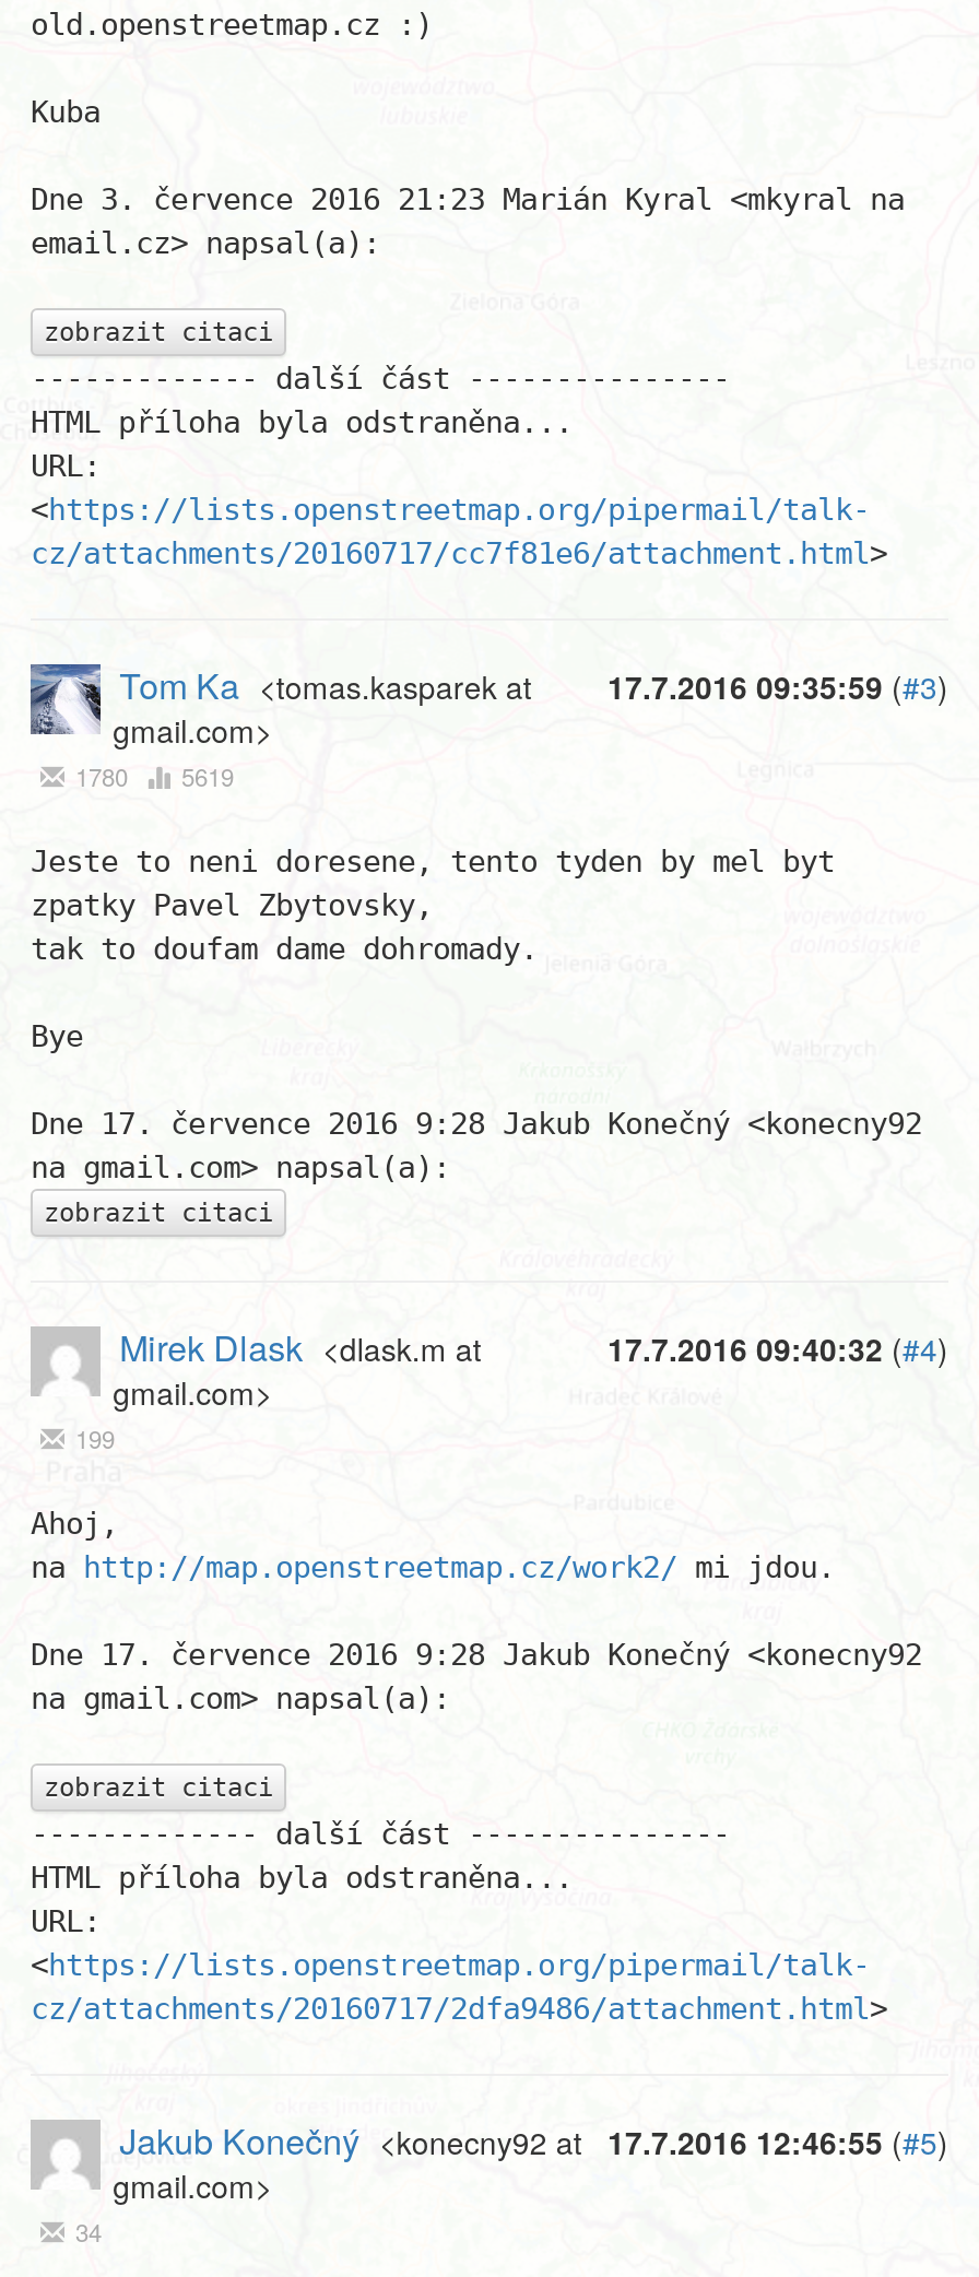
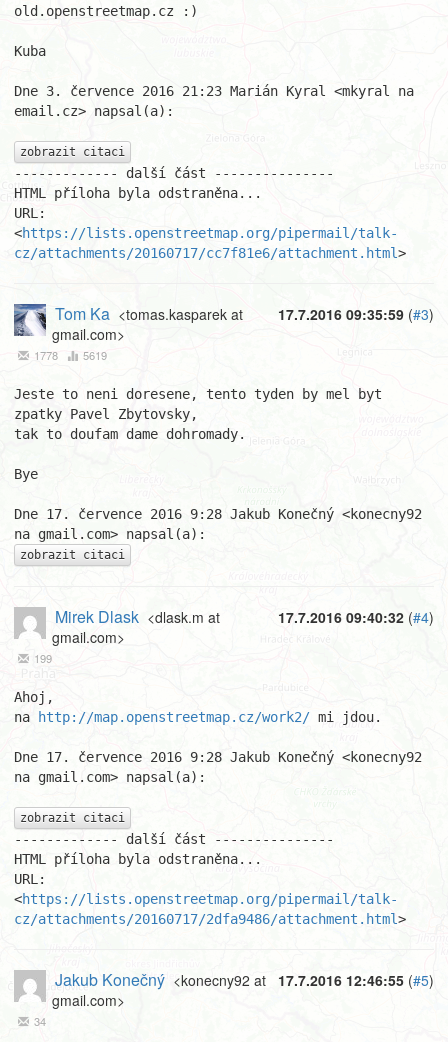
- 1780 5619
+ 1778 5619
